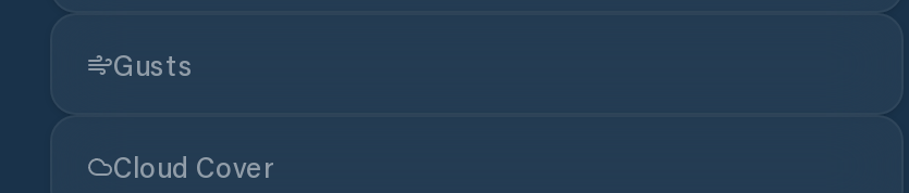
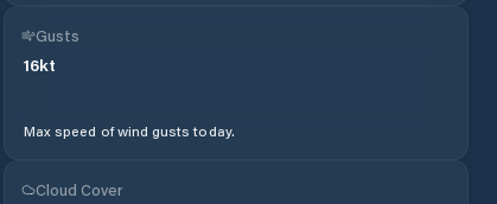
+ 16kt
+ Max speed of wind gusts today.
